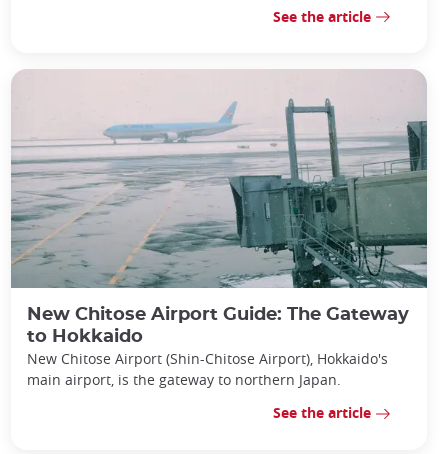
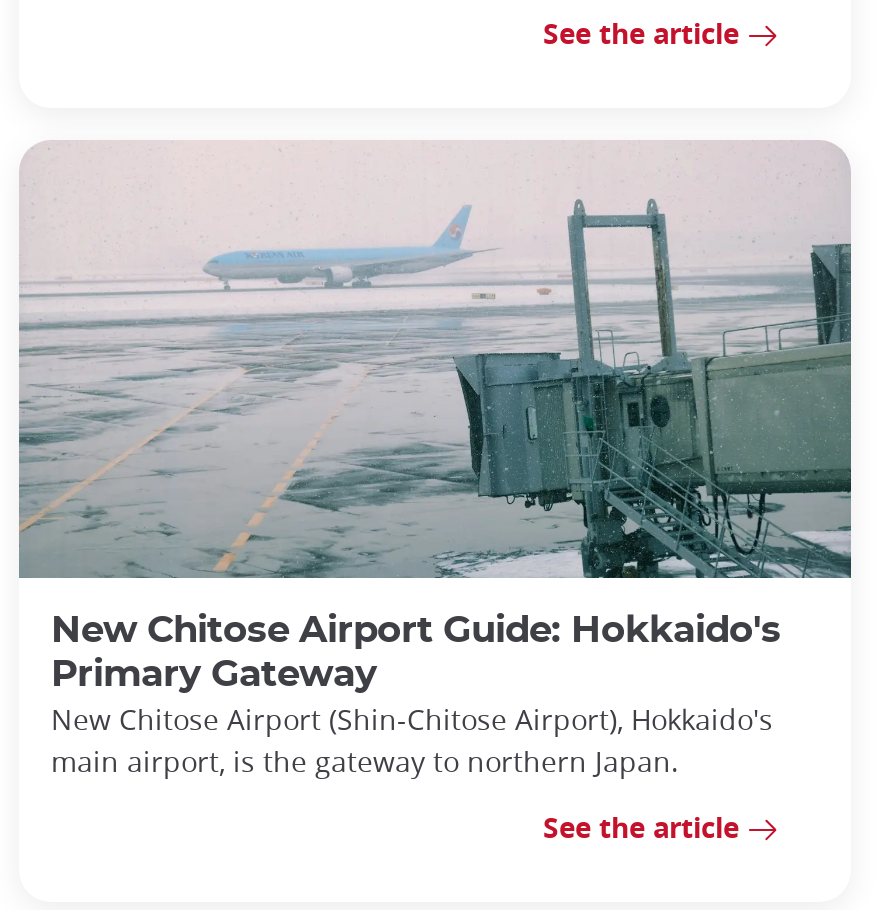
- New Chitose Airport Guide: The Gateway
- to Hokkaido
+ New Chitose Airport Guide: Hokkaido's
+ Primary Gateway
